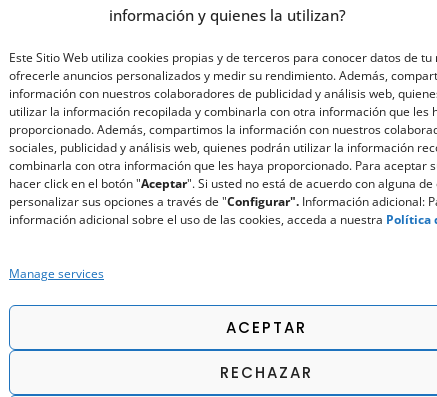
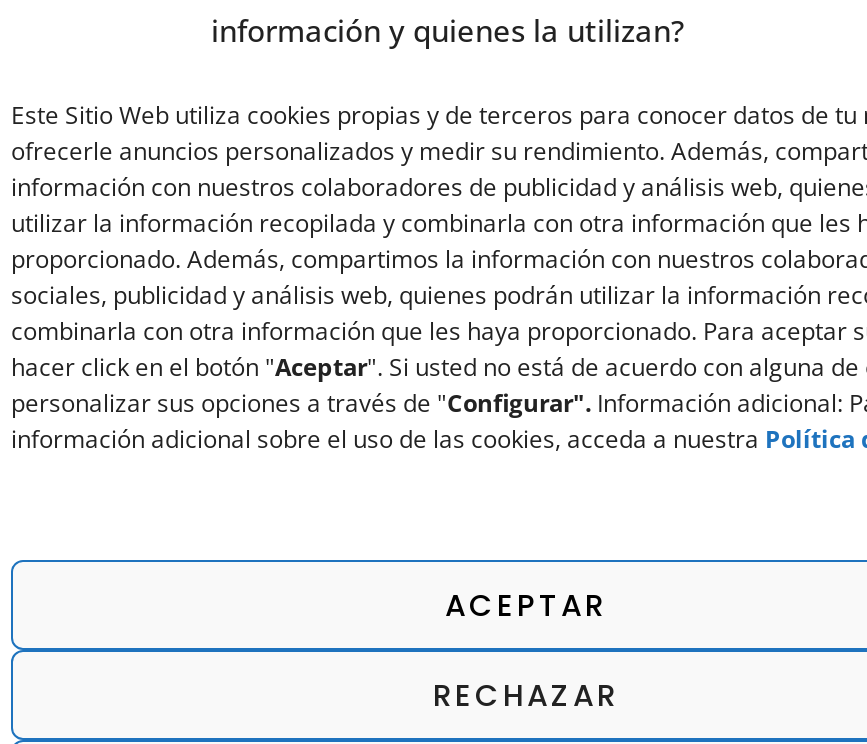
- Manage services
